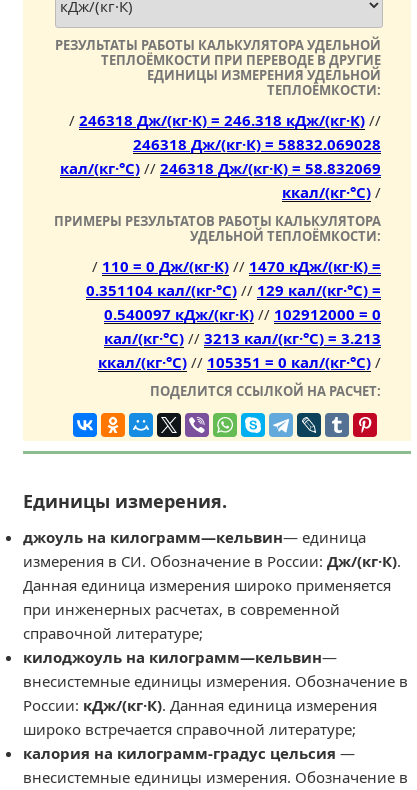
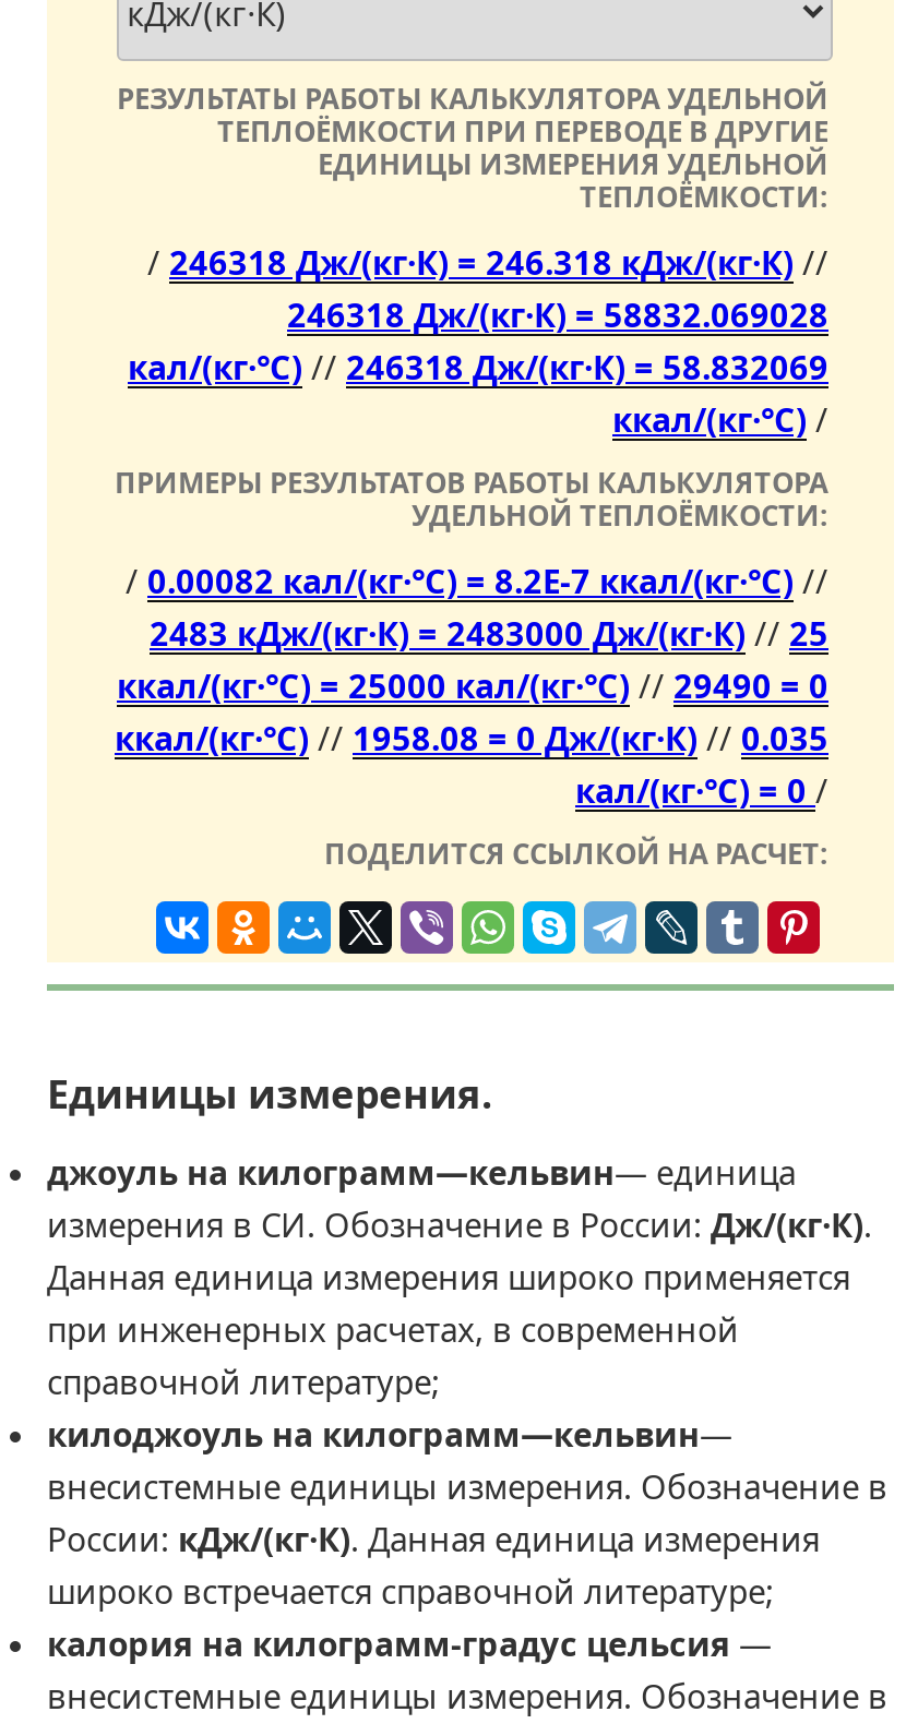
- / 110 = 0 Дж/(кг·К) // 1470 кДж/(кг·К) =
- 0.351104 кал/(кг·°C) // 129 кал/(кг·°C) =
- 0.540097 кДж/(кг·К) // 102912000 = 0
- кал/(кг·°C) // 3213 кал/(кг·°C) = 3.213
- ккал/(кг·°C) // 105351 = 0 кал/(кг·°C) /
+ / 0.00082 кал/(кг·°C) = 8.2E-7 ккал/(кг·°C) //
+ 2483 кДж/(кг·К) = 2483000 Дж/(кг·К) // 25
+ ккал/(кг·°C) = 25000 кал/(кг·°C) // 29490 = 0
+ ккал/(кг·°C) // 1958.08 = 0 Дж/(кг·К) // 0.035
+ кал/(кг·°C) = 0 /
